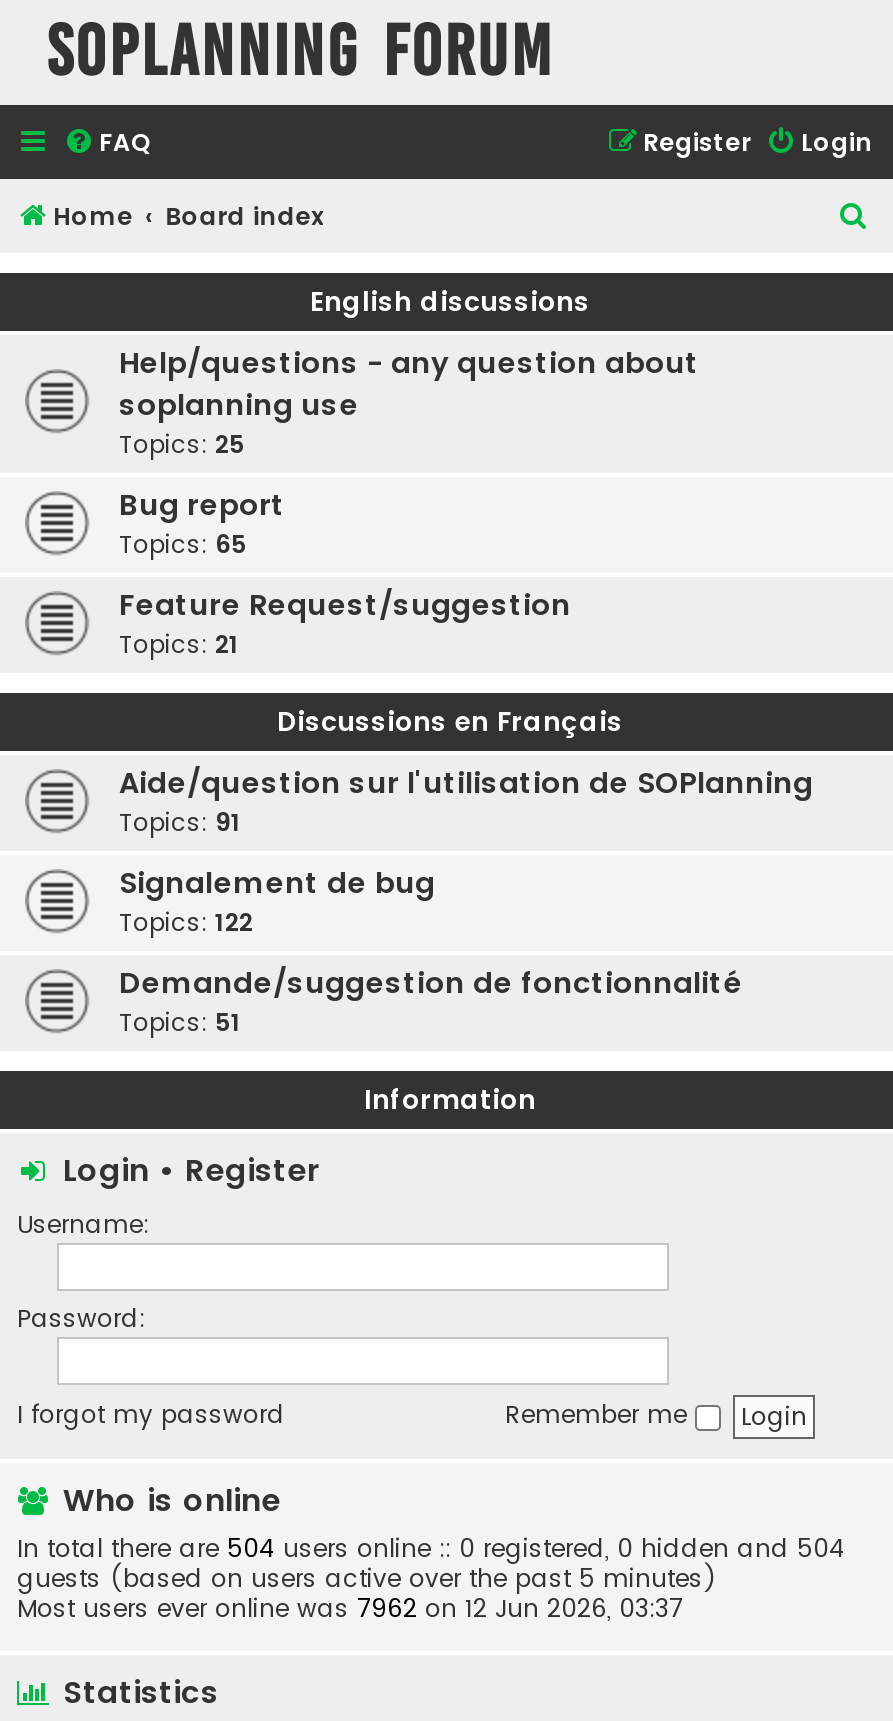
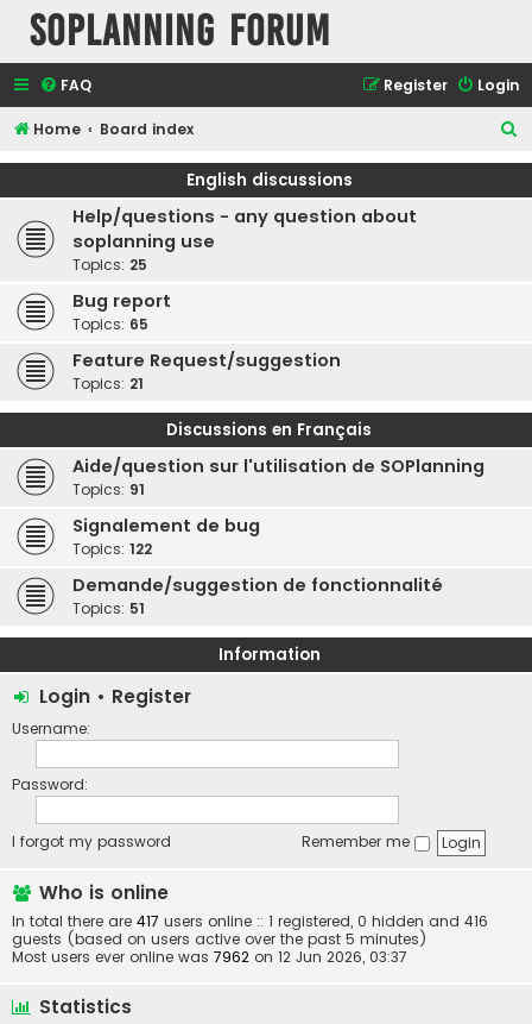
- In total there are 504 users online :: 0 registered, 0 hidden and 504
+ In total there are 417 users online :: 1 registered, 0 hidden and 416
